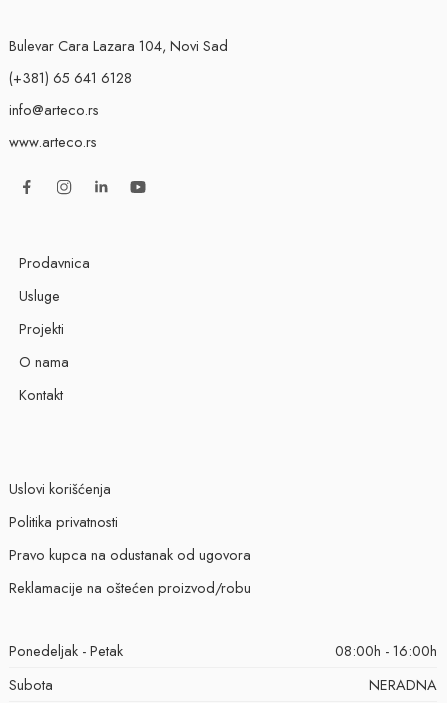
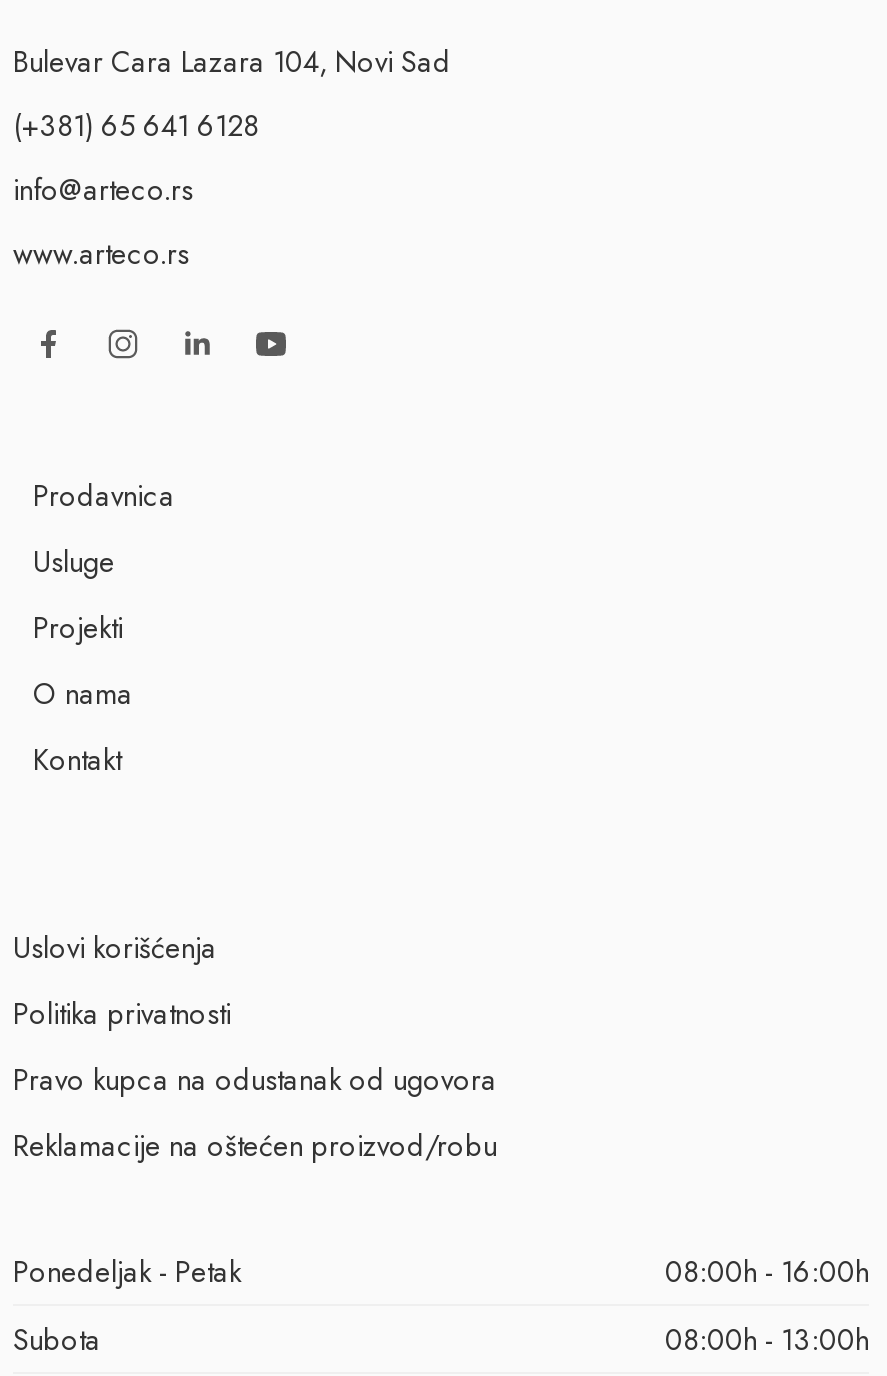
- NERADNA
+ 08:00h - 13:00h
